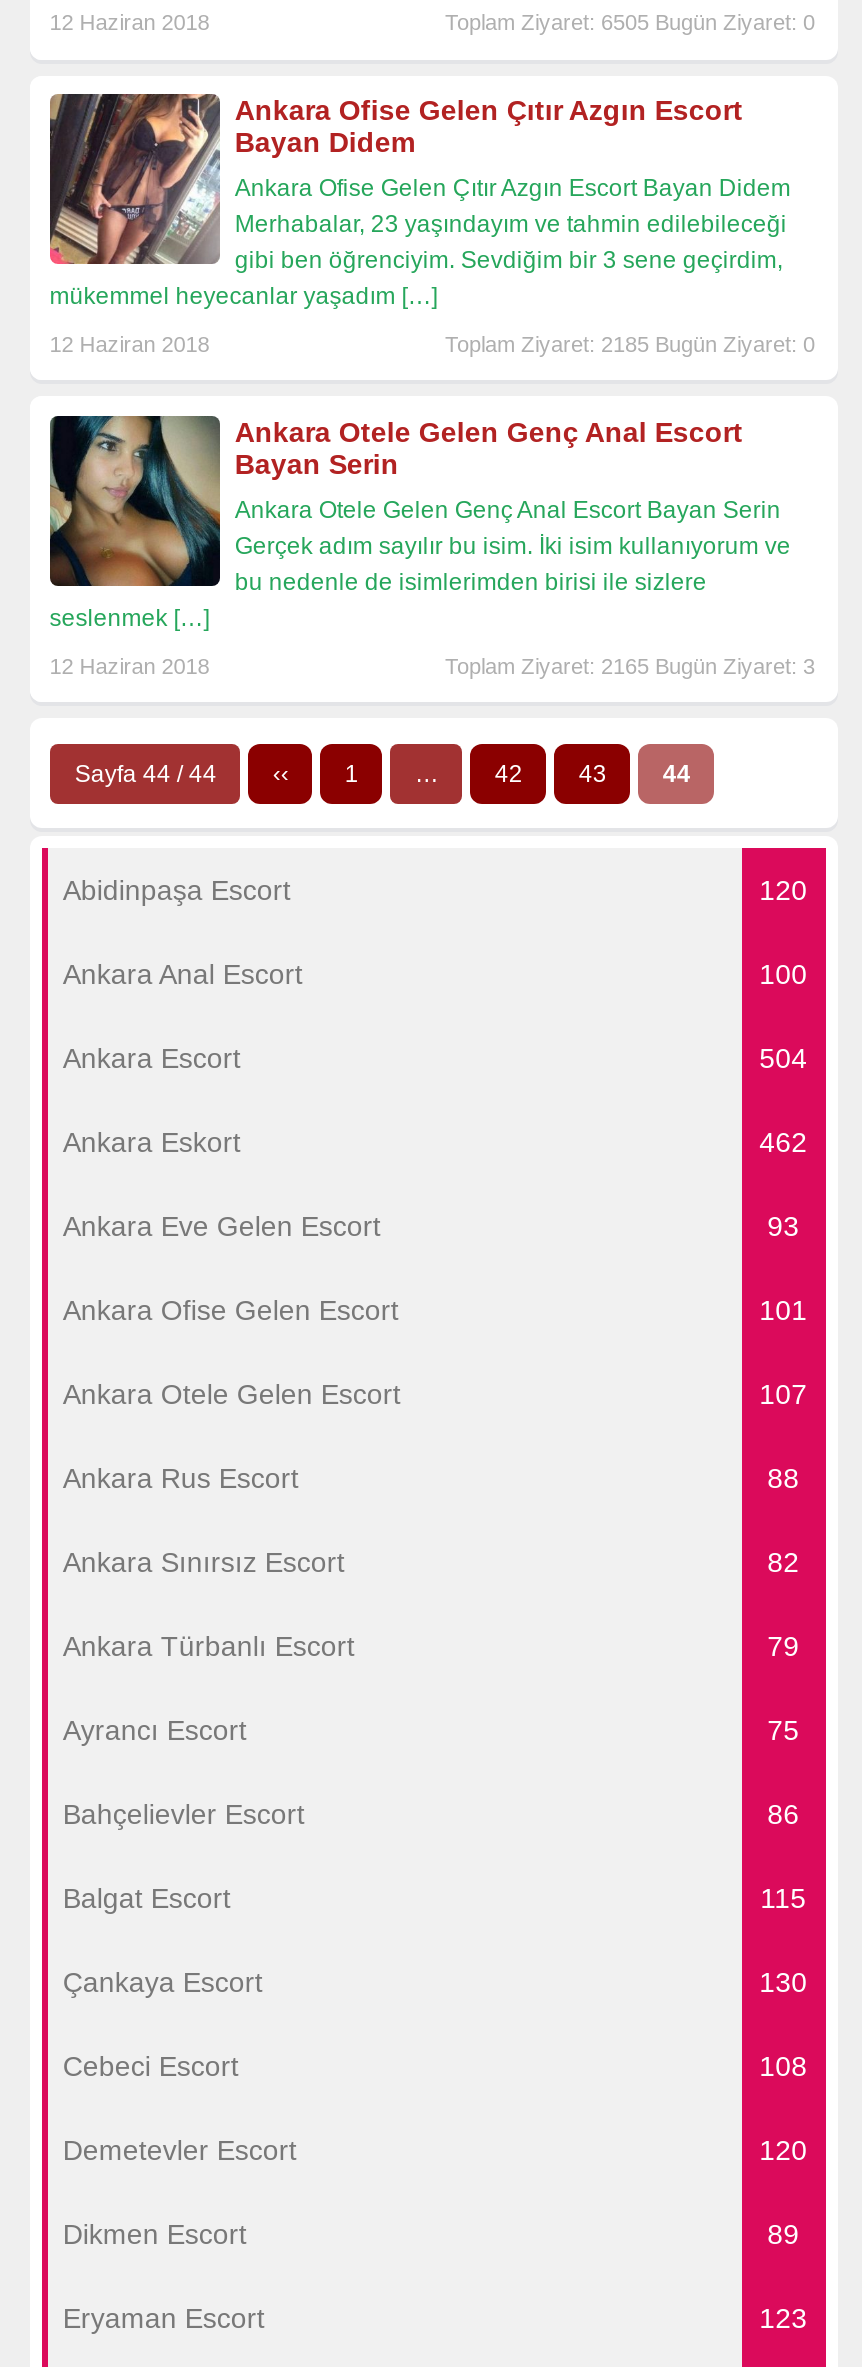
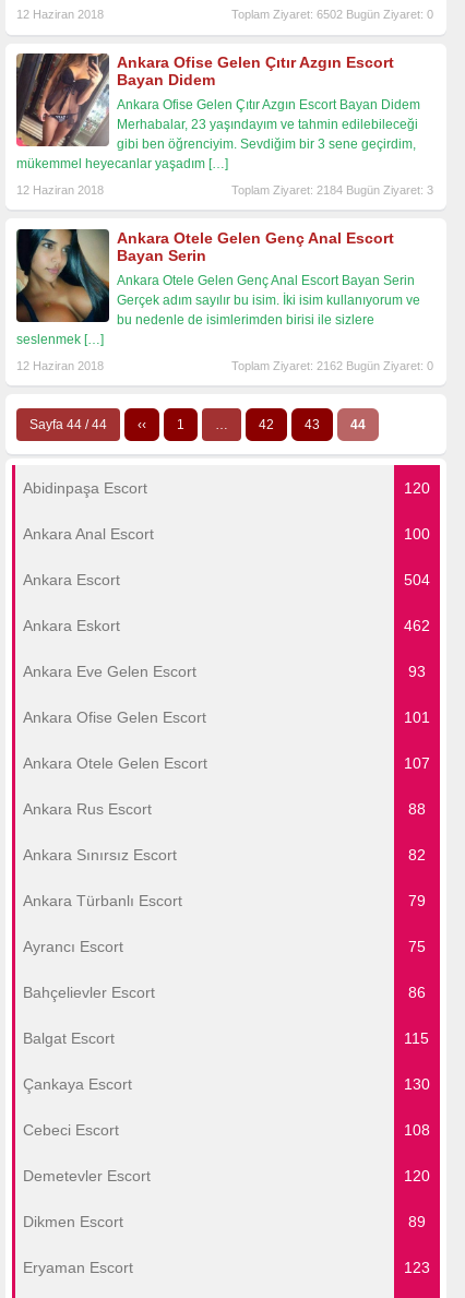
- Toplam Ziyaret: 6505 Bugün Ziyaret: 0
+ Toplam Ziyaret: 6502 Bugün Ziyaret: 0

- Toplam Ziyaret: 2185 Bugün Ziyaret: 0
+ Toplam Ziyaret: 2184 Bugün Ziyaret: 3

- Toplam Ziyaret: 2165 Bugün Ziyaret: 3
+ Toplam Ziyaret: 2162 Bugün Ziyaret: 0
